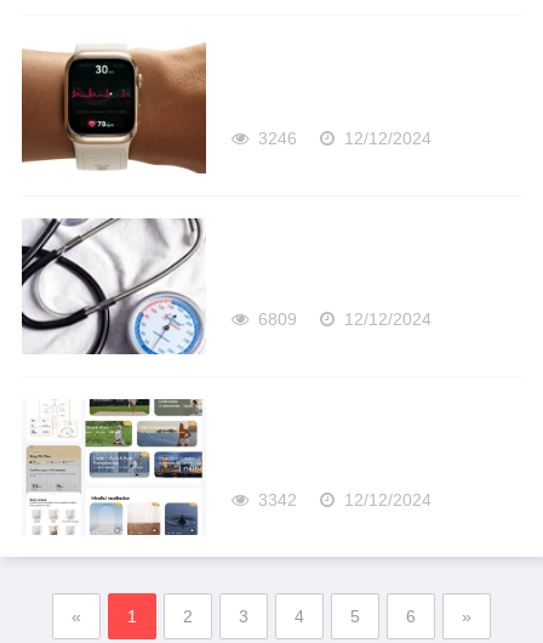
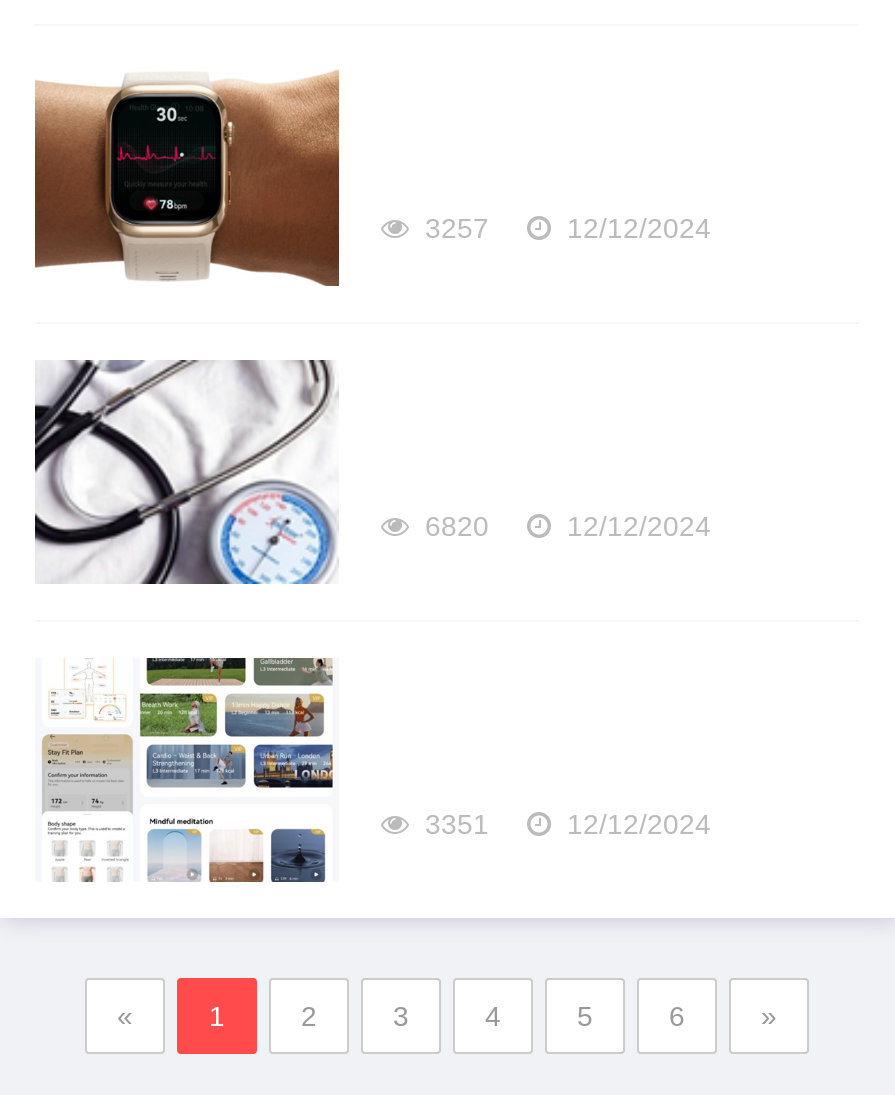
- 3246
+ 3257

- 6809
+ 6820

- 3342
+ 3351
